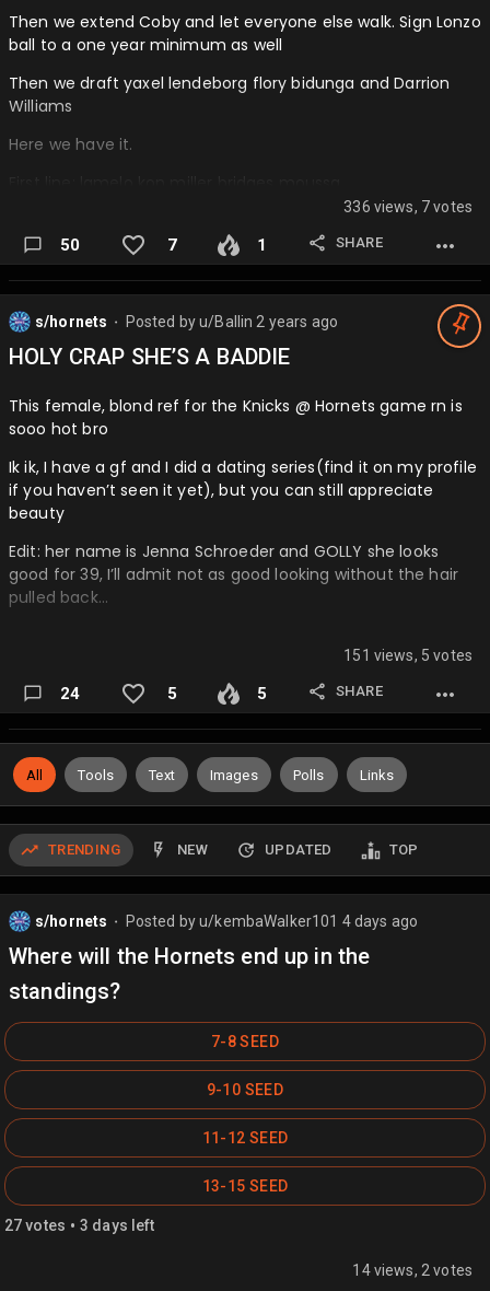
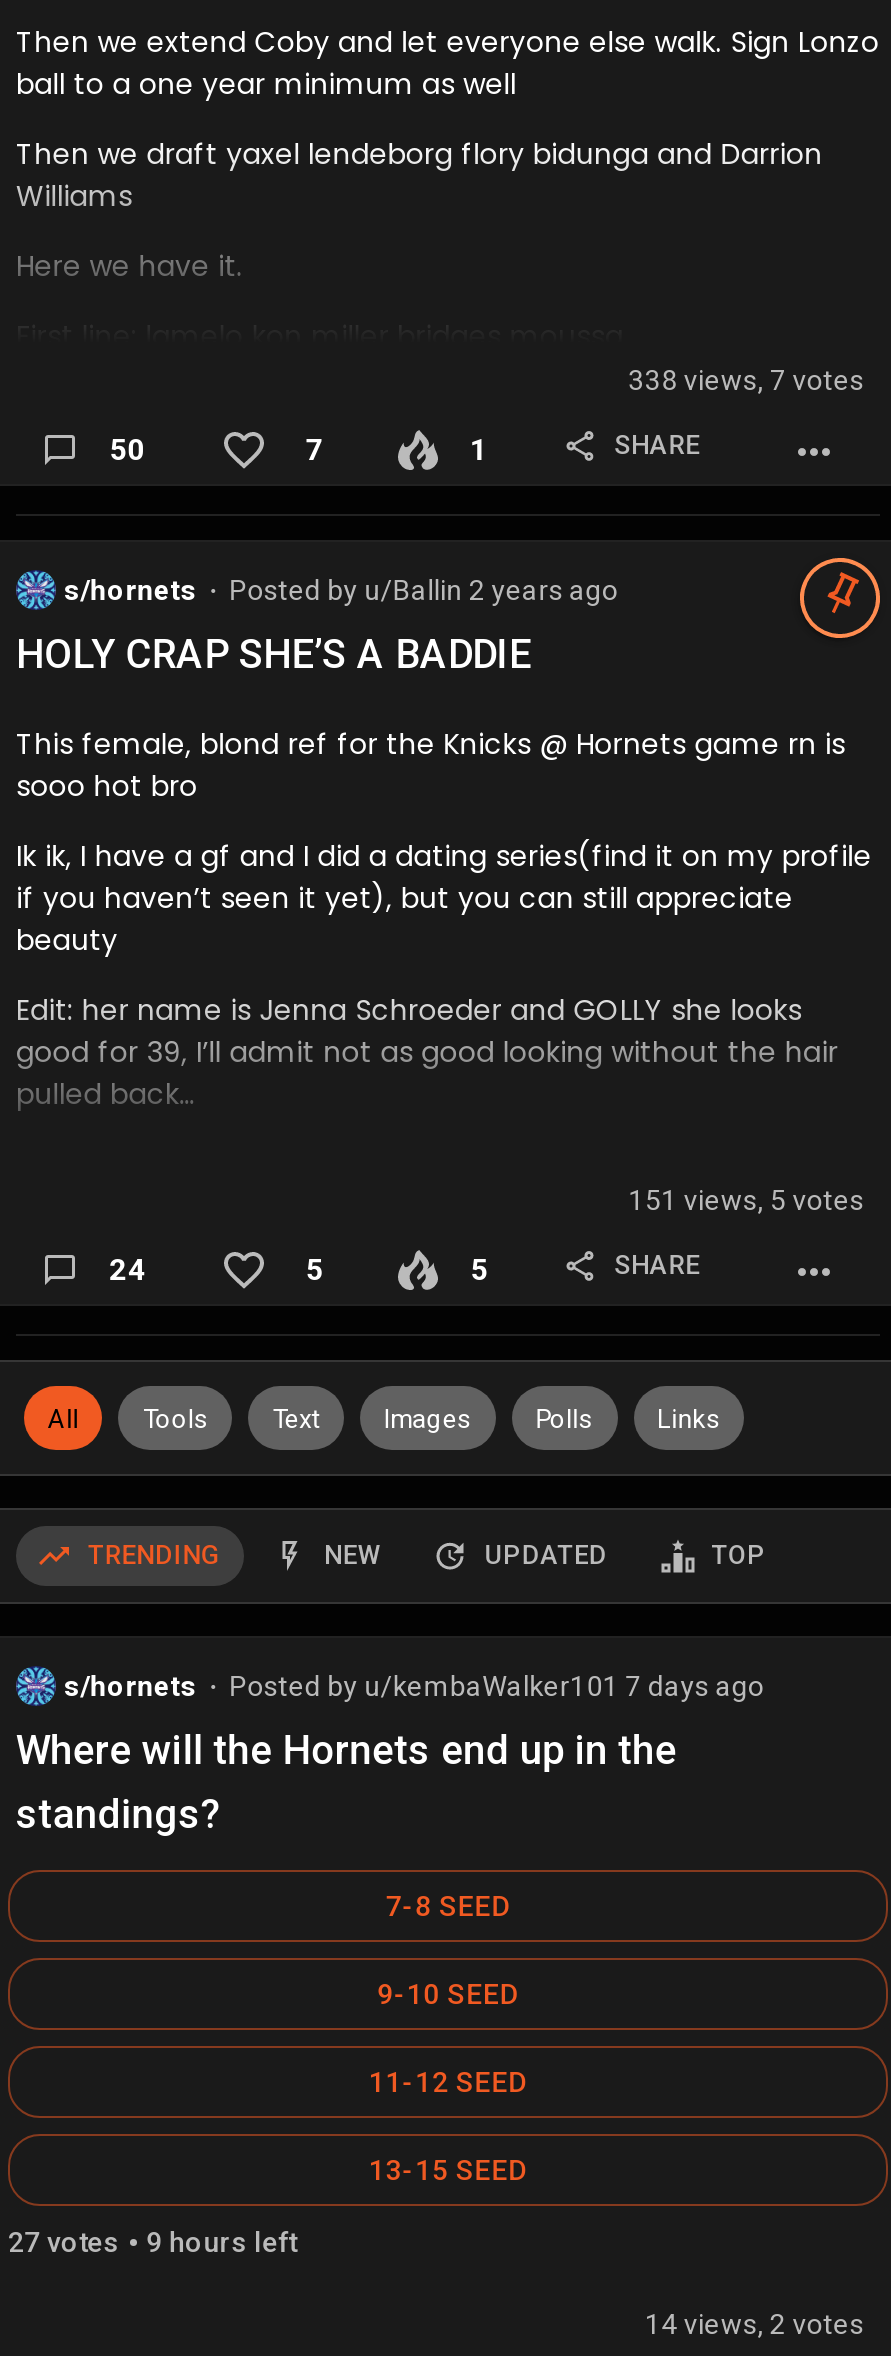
- 336 views, 7 votes
+ 338 views, 7 votes

- Posted by u/kembaWalker101 4 days ago
+ Posted by u/kembaWalker101 7 days ago

- 27 votes • 3 days left
+ 27 votes • 9 hours left
